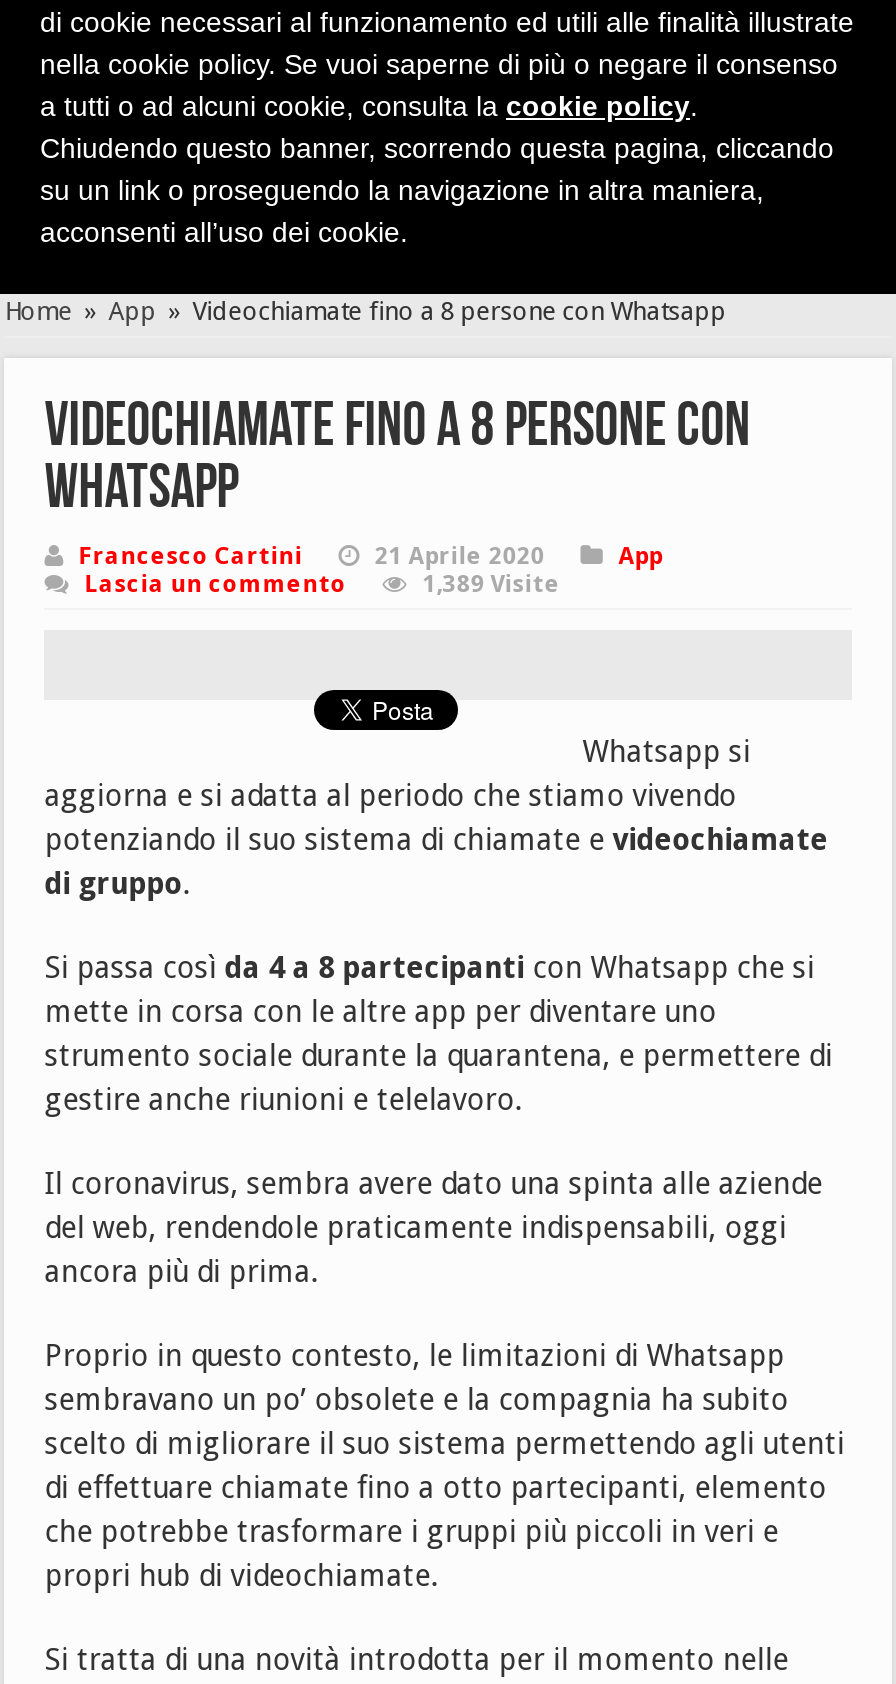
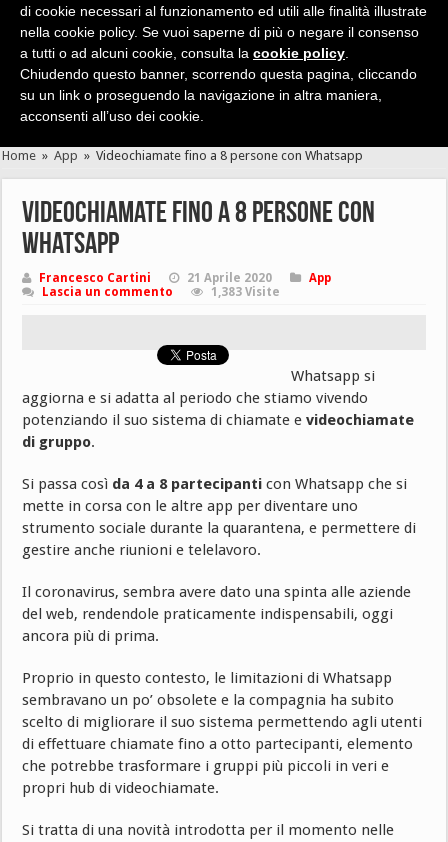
- 1,389 Visite
+ 1,383 Visite
